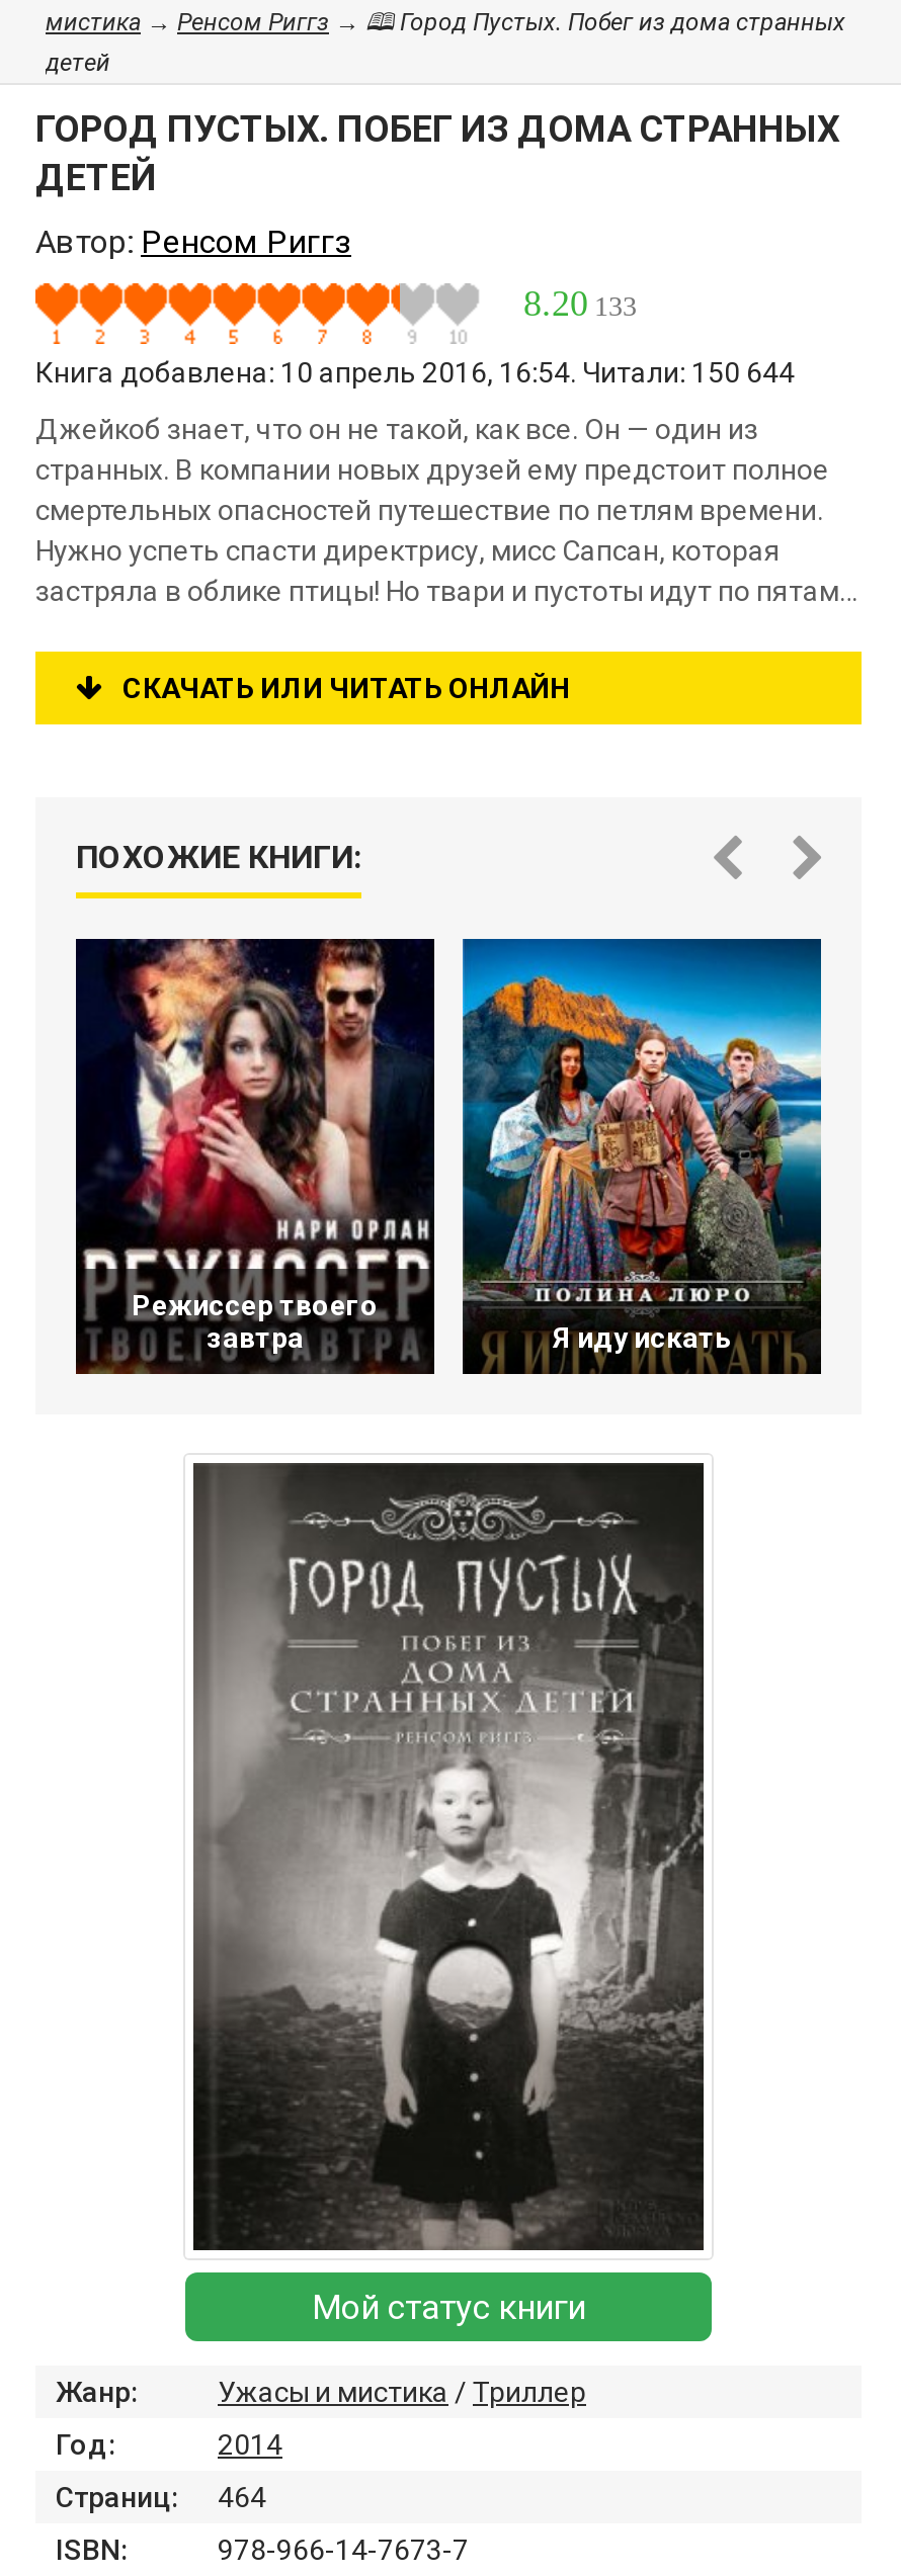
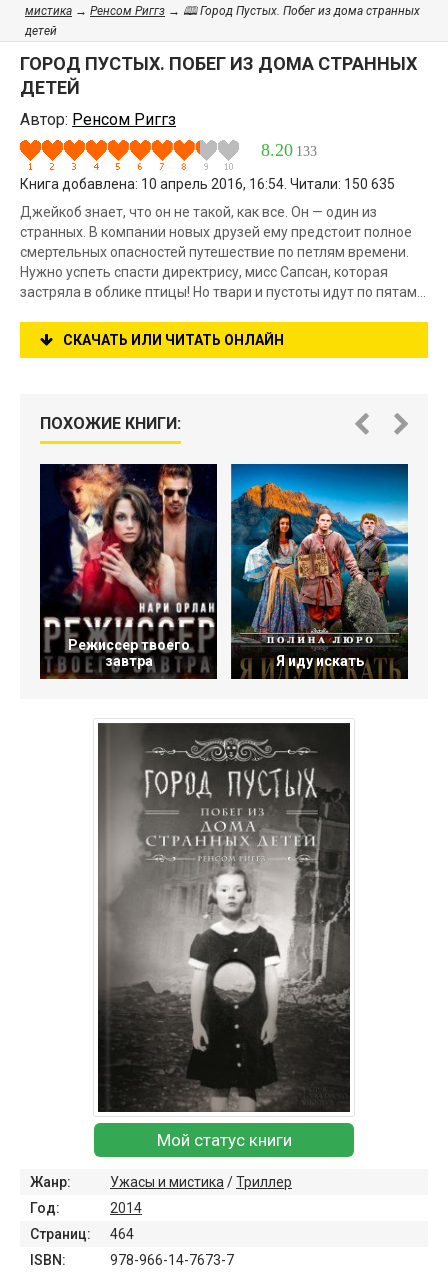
- Книга добавлена: 10 апрель 2016, 16:54. Читали: 150 644
+ Книга добавлена: 10 апрель 2016, 16:54. Читали: 150 635
